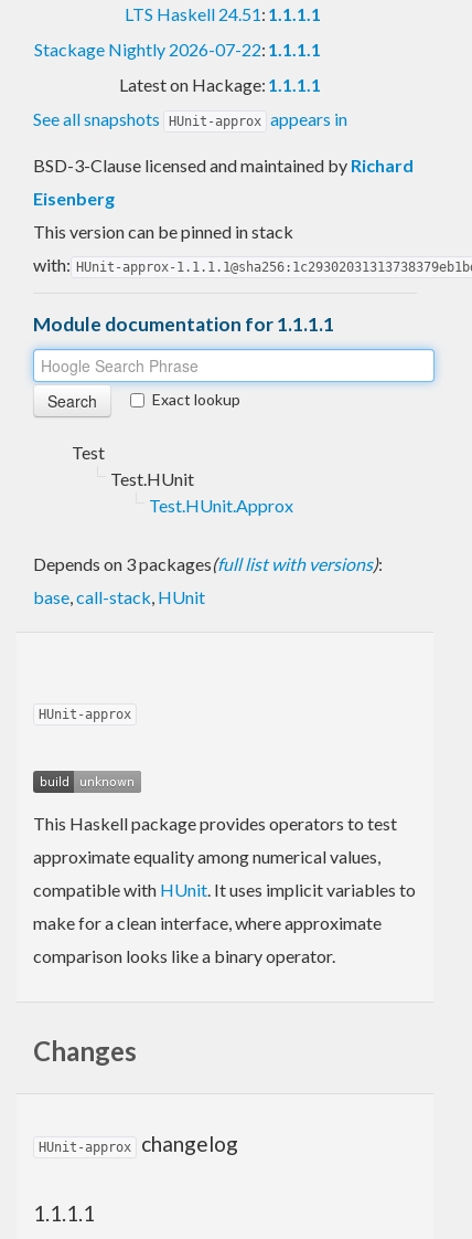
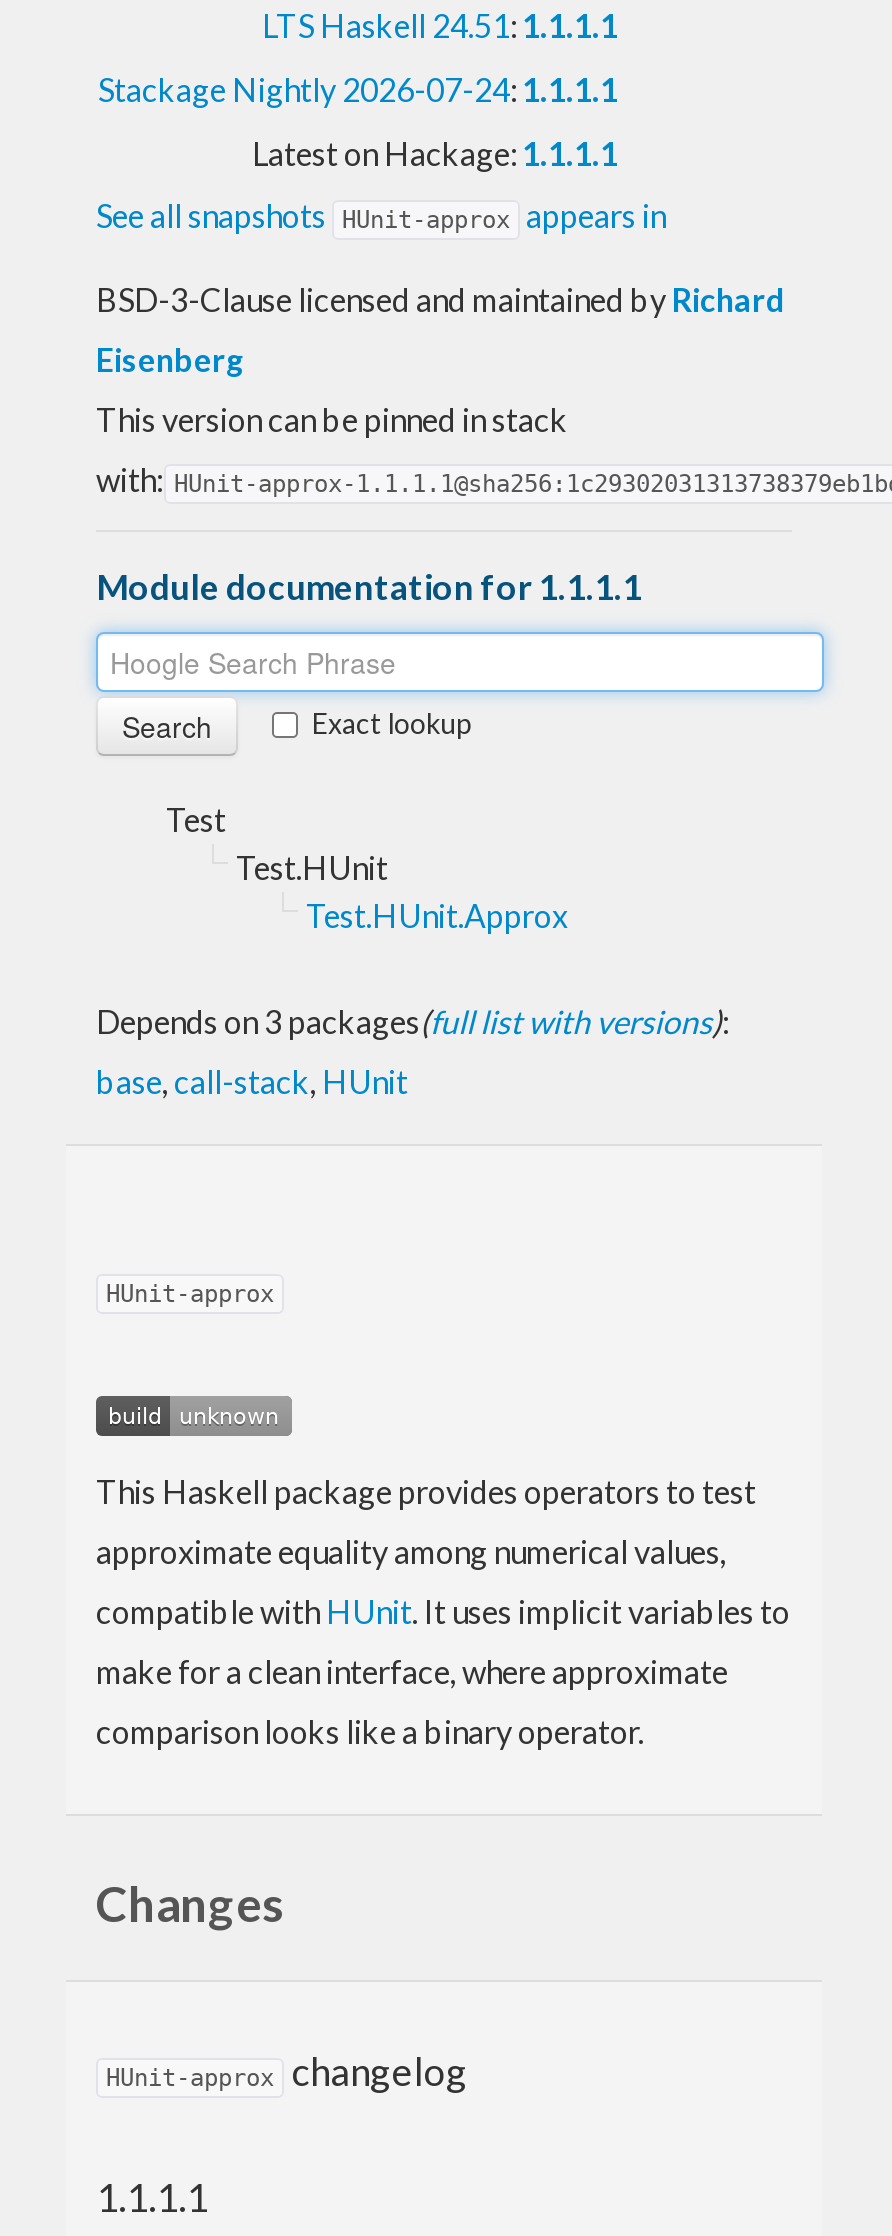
- Stackage Nightly 2026-07-22: 1.1.1.1
+ Stackage Nightly 2026-07-24: 1.1.1.1
